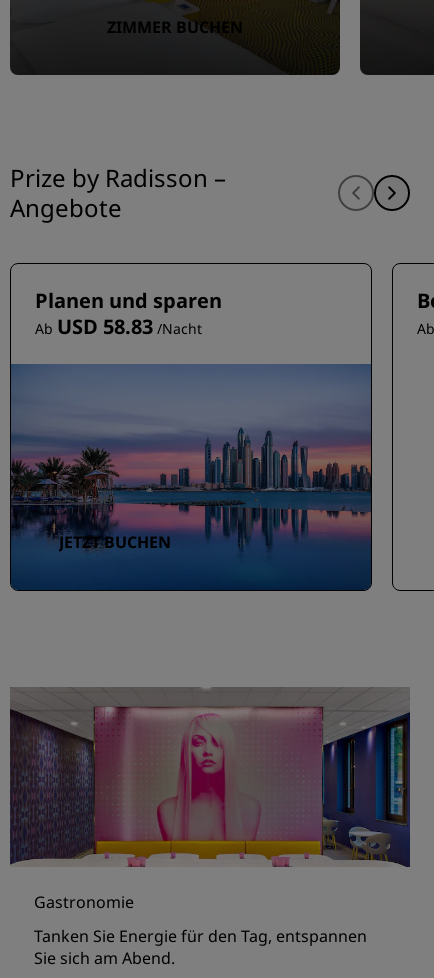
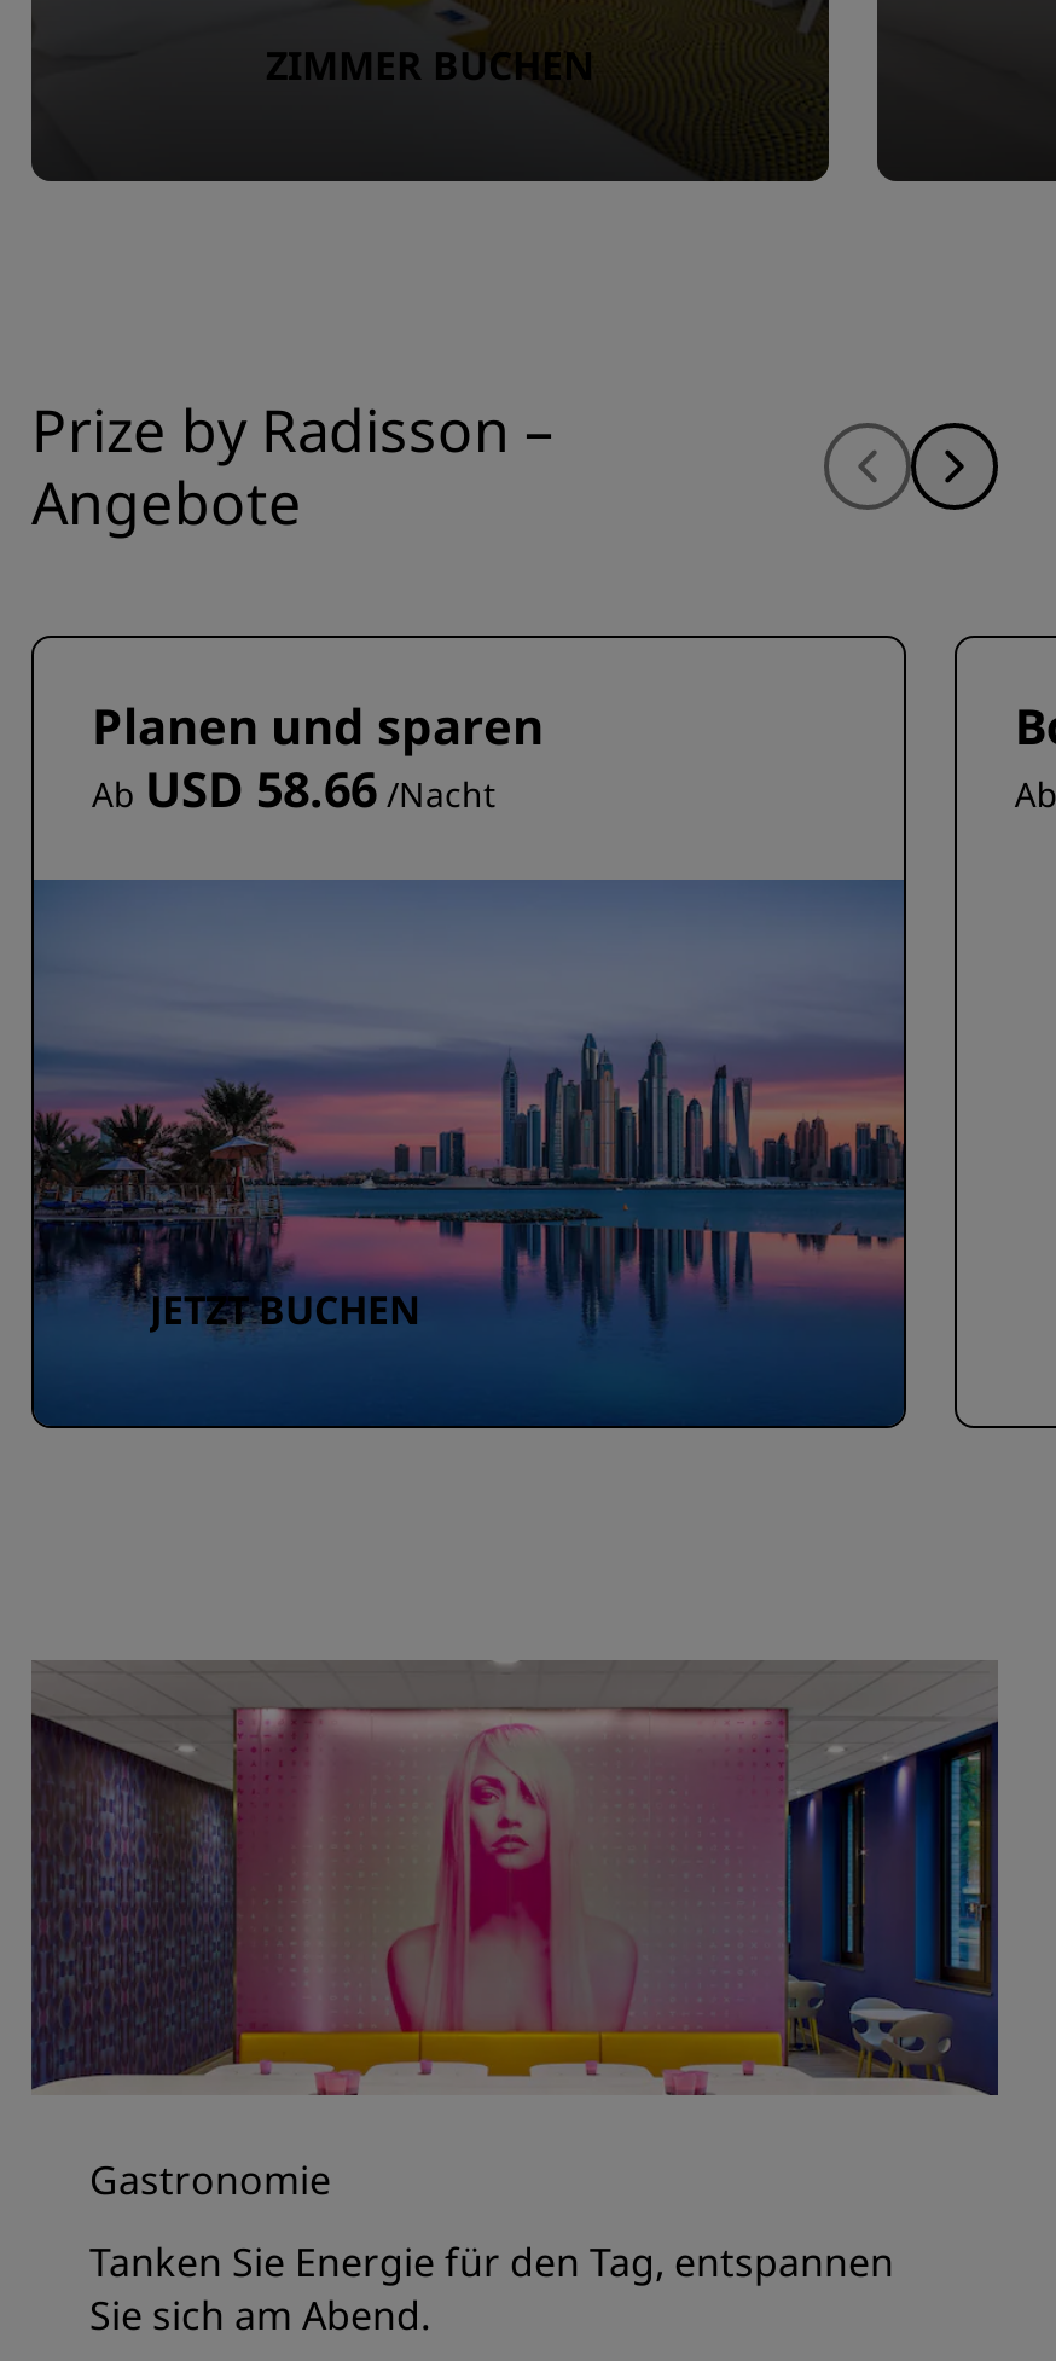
- Ab USD 58.83/Nacht
+ Ab USD 58.66/Nacht
